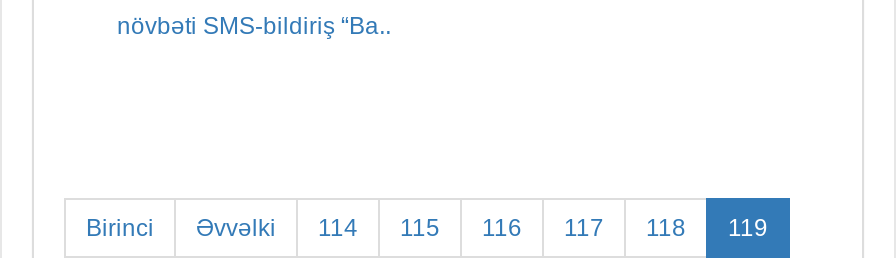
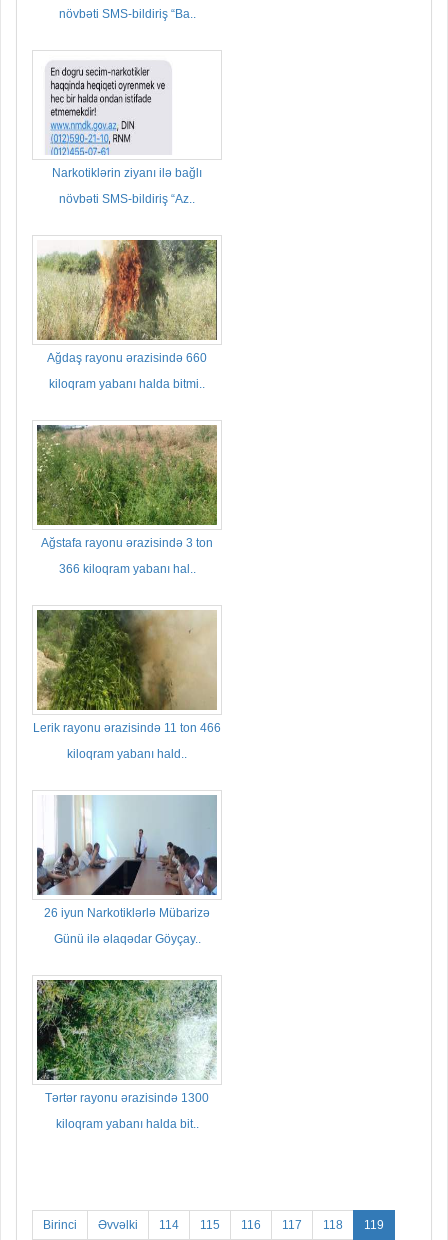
+ [image]
+ Lerik rayonu ərazisində 11 ton 466
+ kiloqram yabanı hald..

+ [image]
+ Ağdaş rayonu ərazisində 660
+ kiloqram yabanı halda bitmi..

+ [image]
+ Ağstafa rayonu ərazisində 3 ton
+ 366 kiloqram yabanı hal..

+ [image]
+ 26 iyun Narkotiklərlə Mübarizə
+ Günü ilə əlaqədar Göyçay..

+ [image]
+ Tərtər rayonu ərazisində 1300
+ kiloqram yabanı halda bit..

+ [image]
+ Narkotiklərin ziyanı ilə bağlı
+ növbəti SMS-bildiriş “Az..
